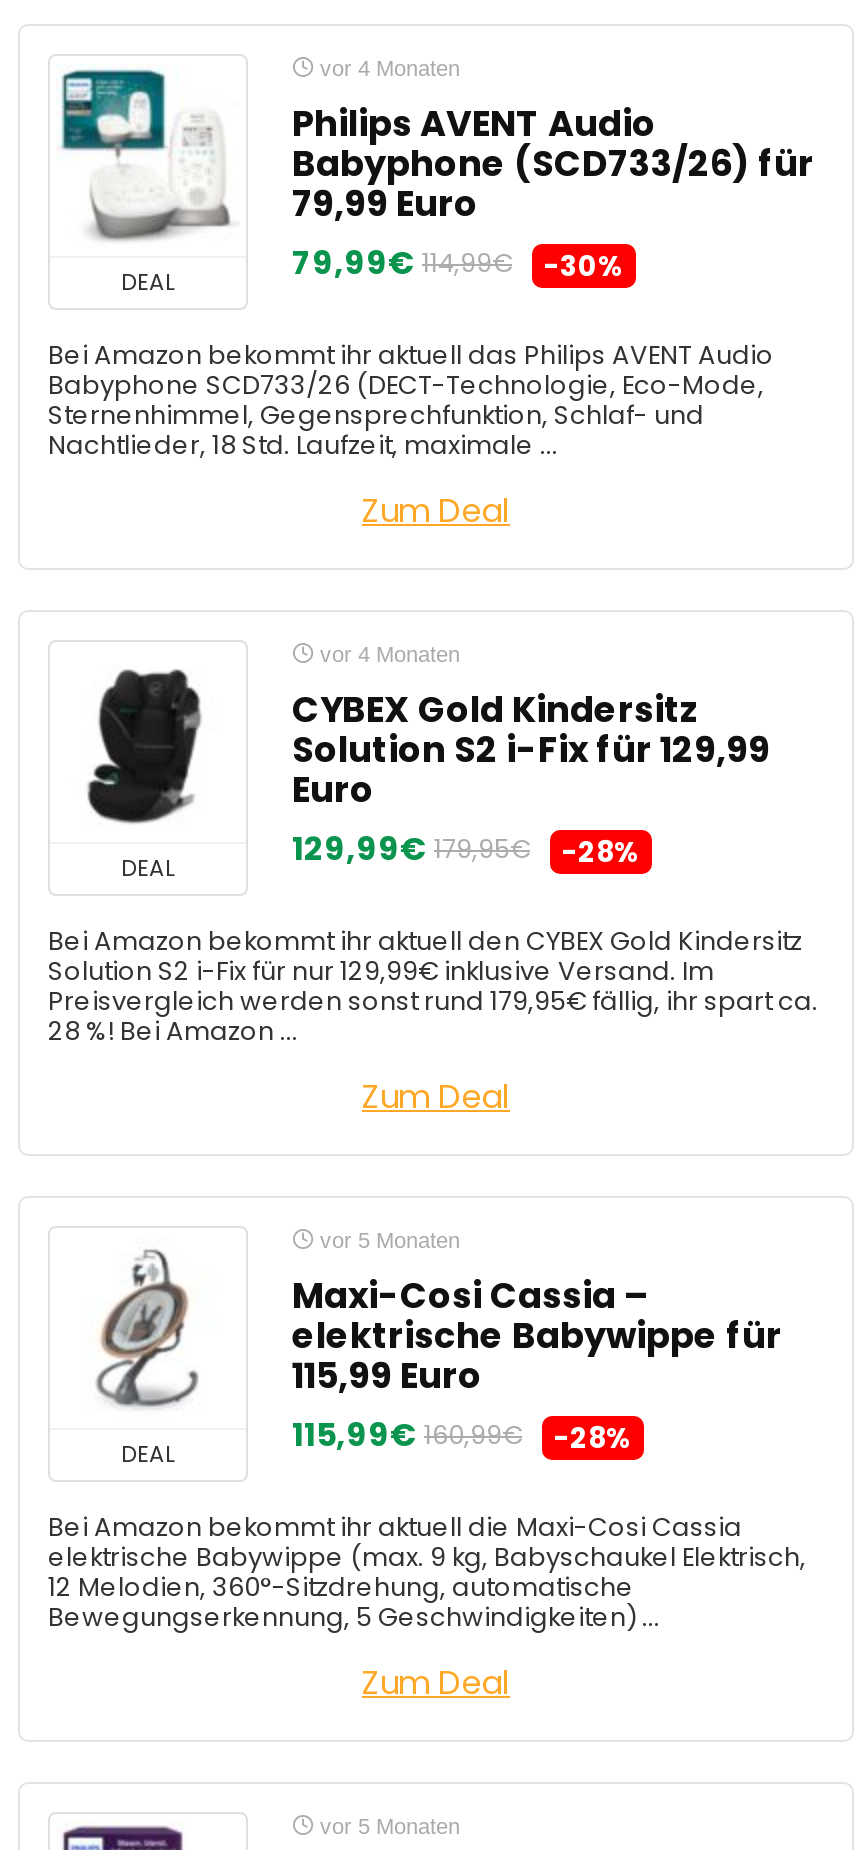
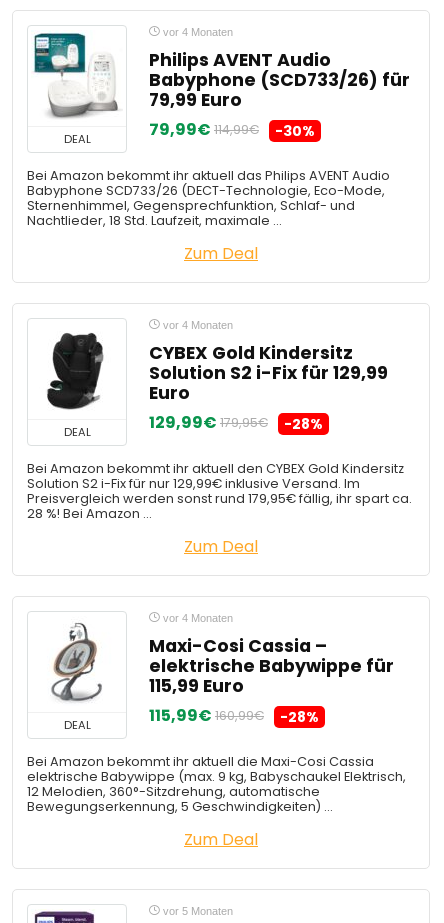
- vor 5 Monaten
+ vor 4 Monaten
